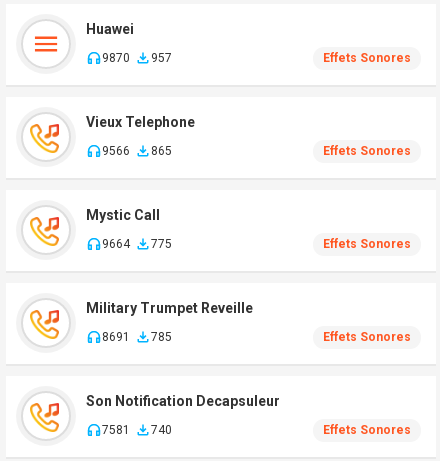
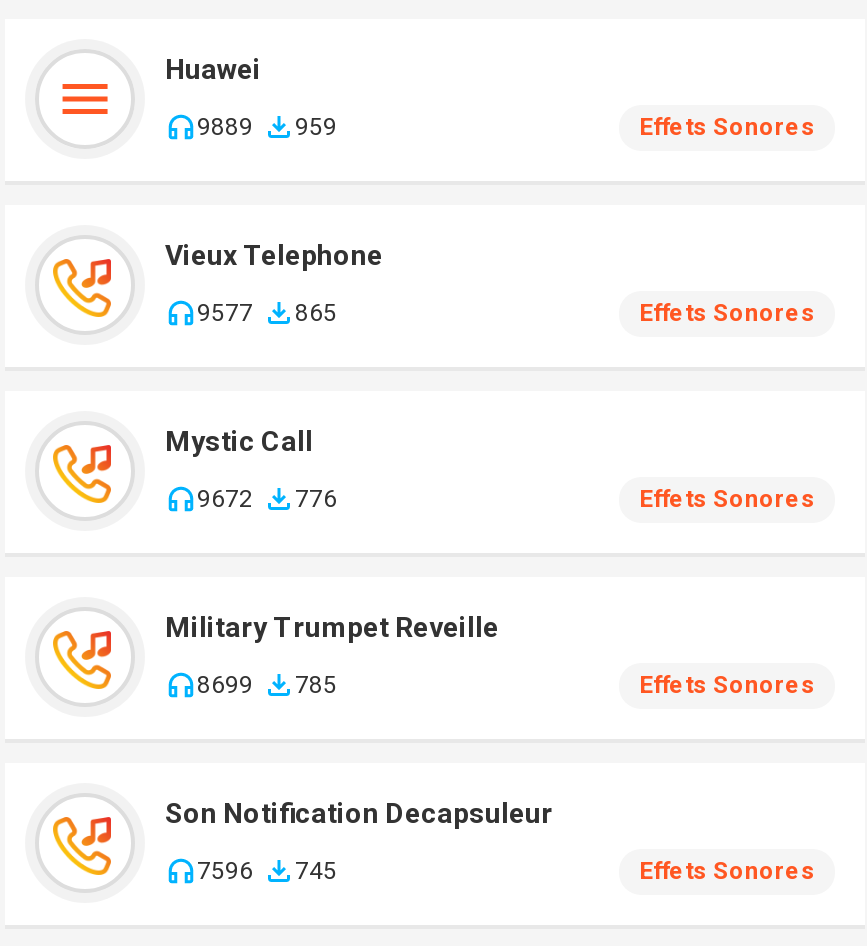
- 9870
+ 9889

- 957
+ 959

- 9566 865
+ 9577 865

- 9664
+ 9672

- 775
+ 776

- 8691 785
+ 8699 785

- 7581
+ 7596

- 740
+ 745
